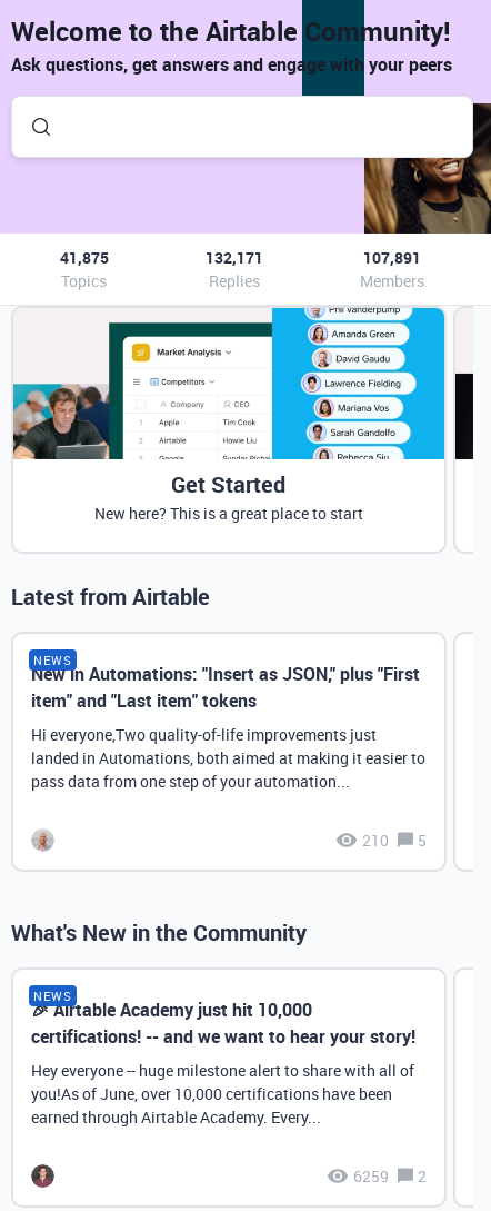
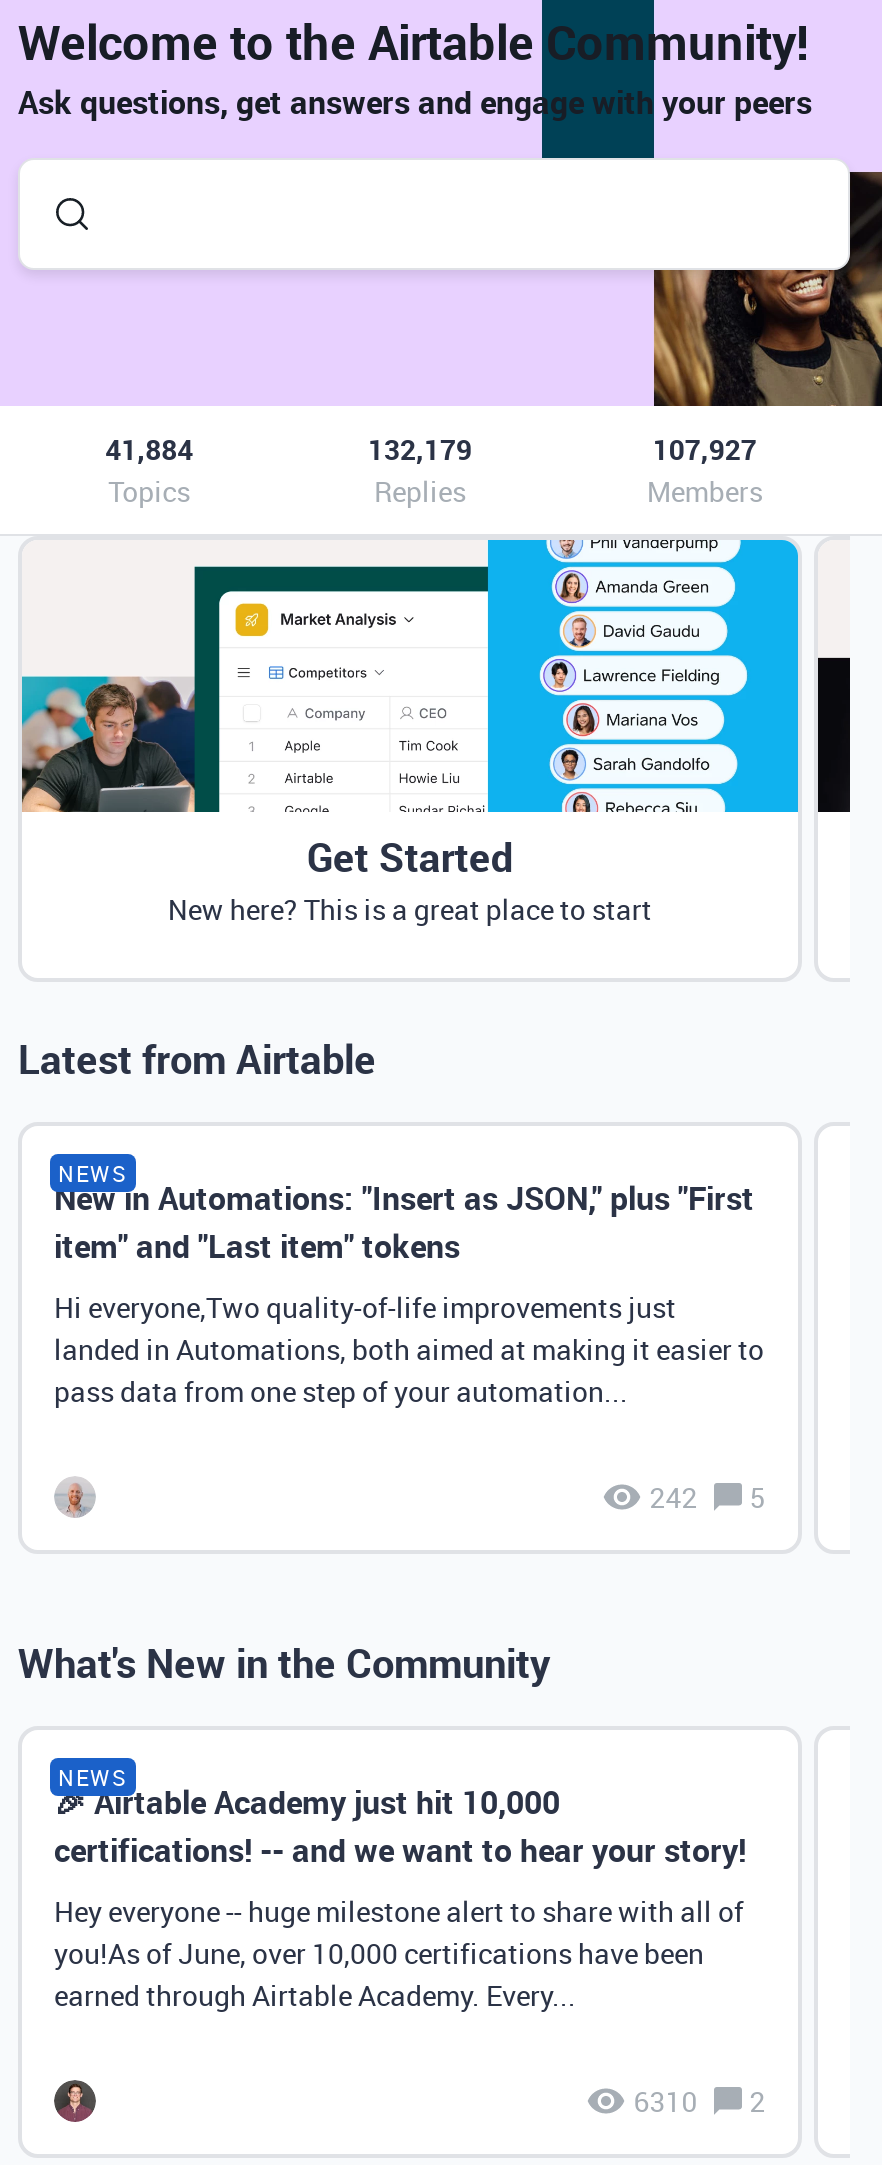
- 41,875
+ 41,884

- 132,171
+ 132,179

- 107,891
+ 107,927

- 210 5
+ 242 5

- 6259 2
+ 6310 2
